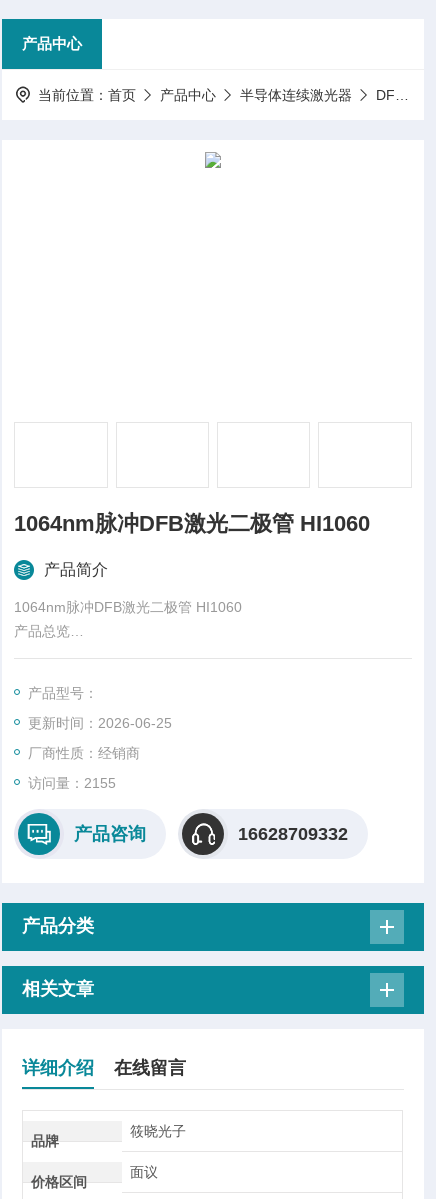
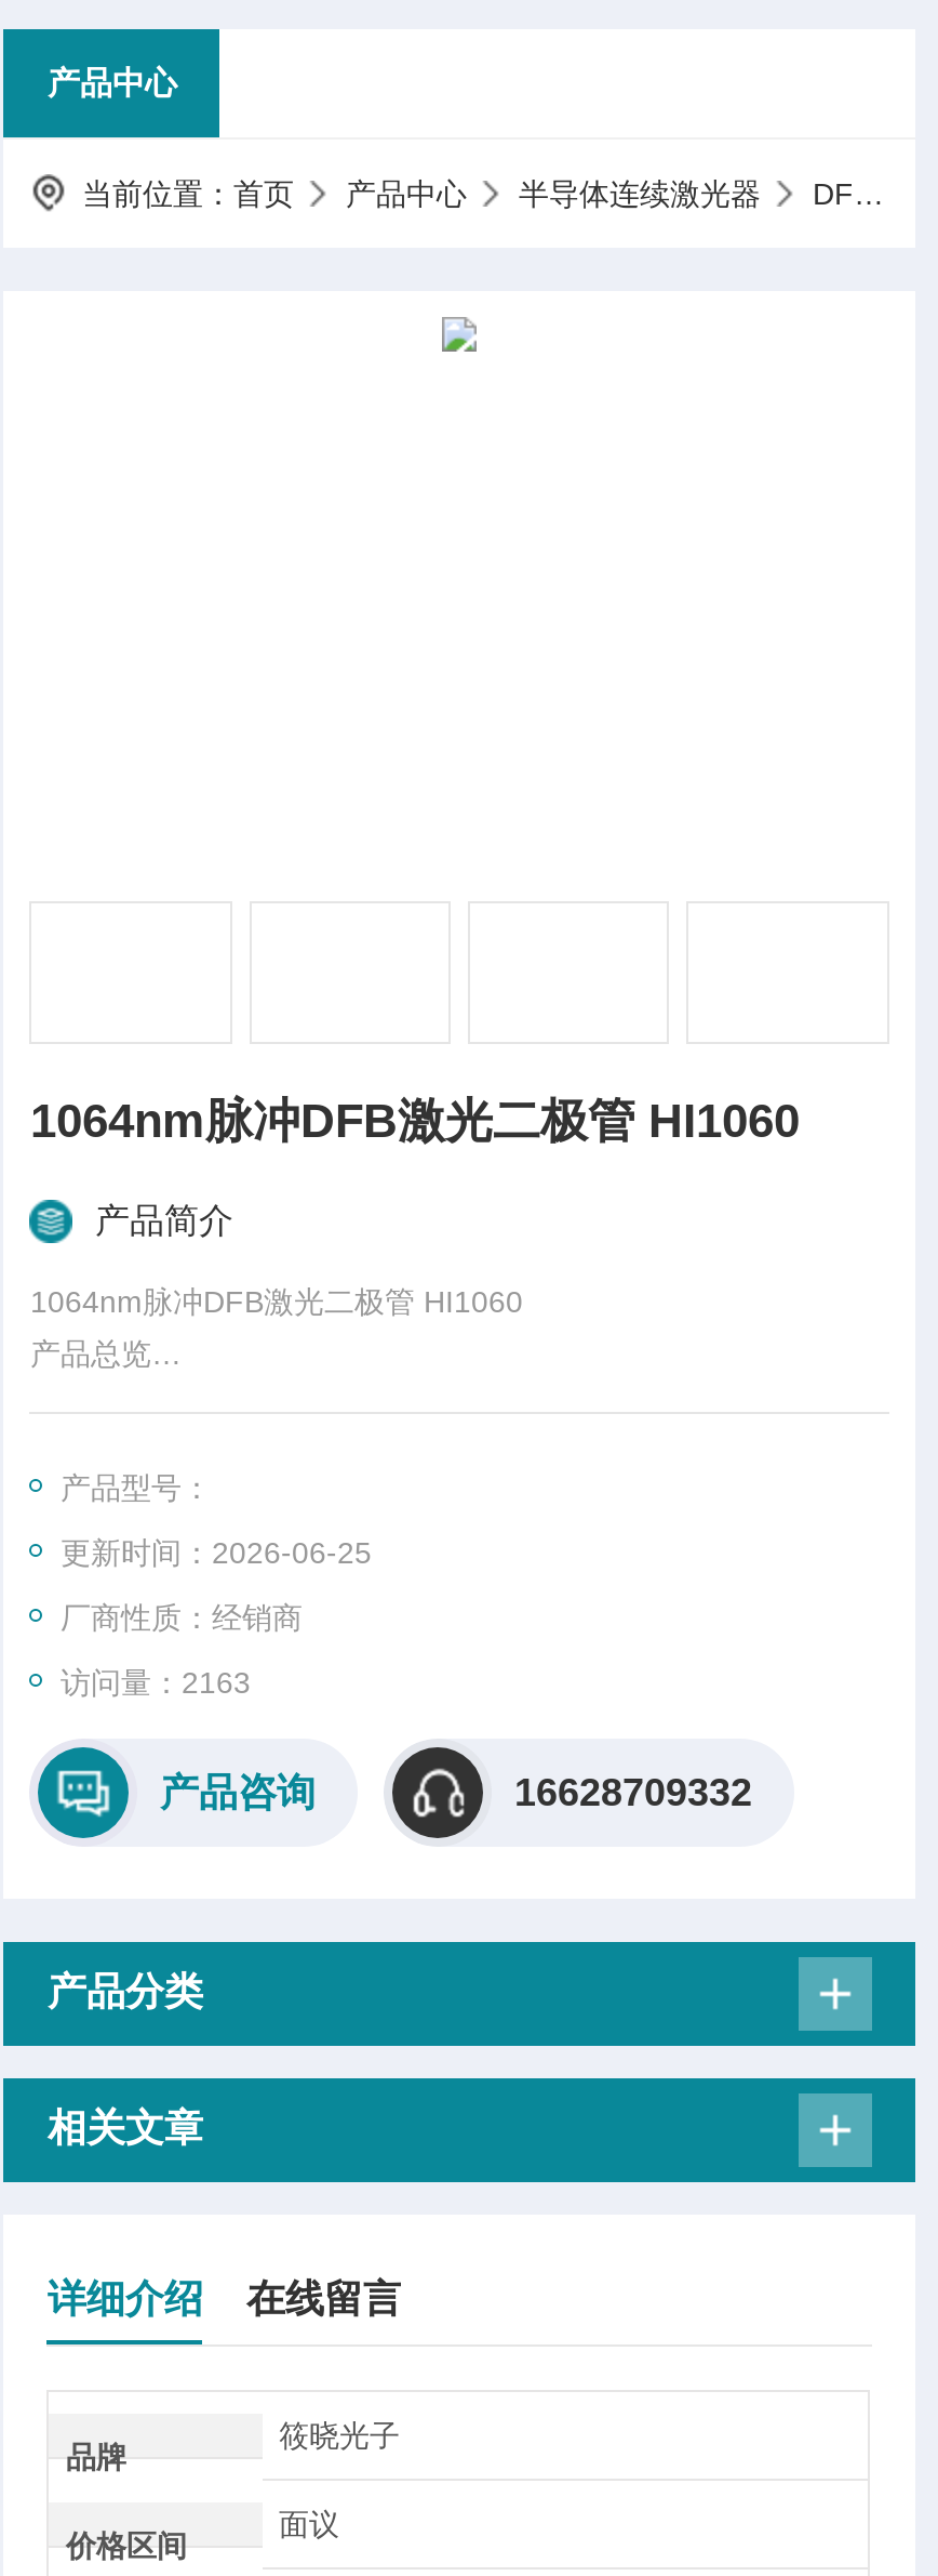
- 访问量：2155
+ 访问量：2163
